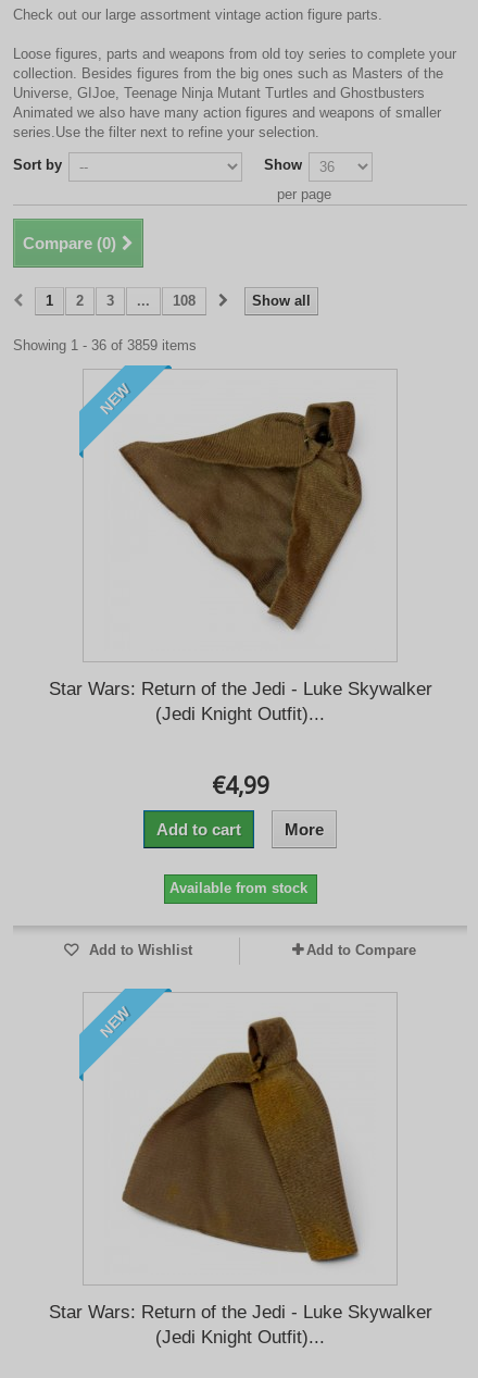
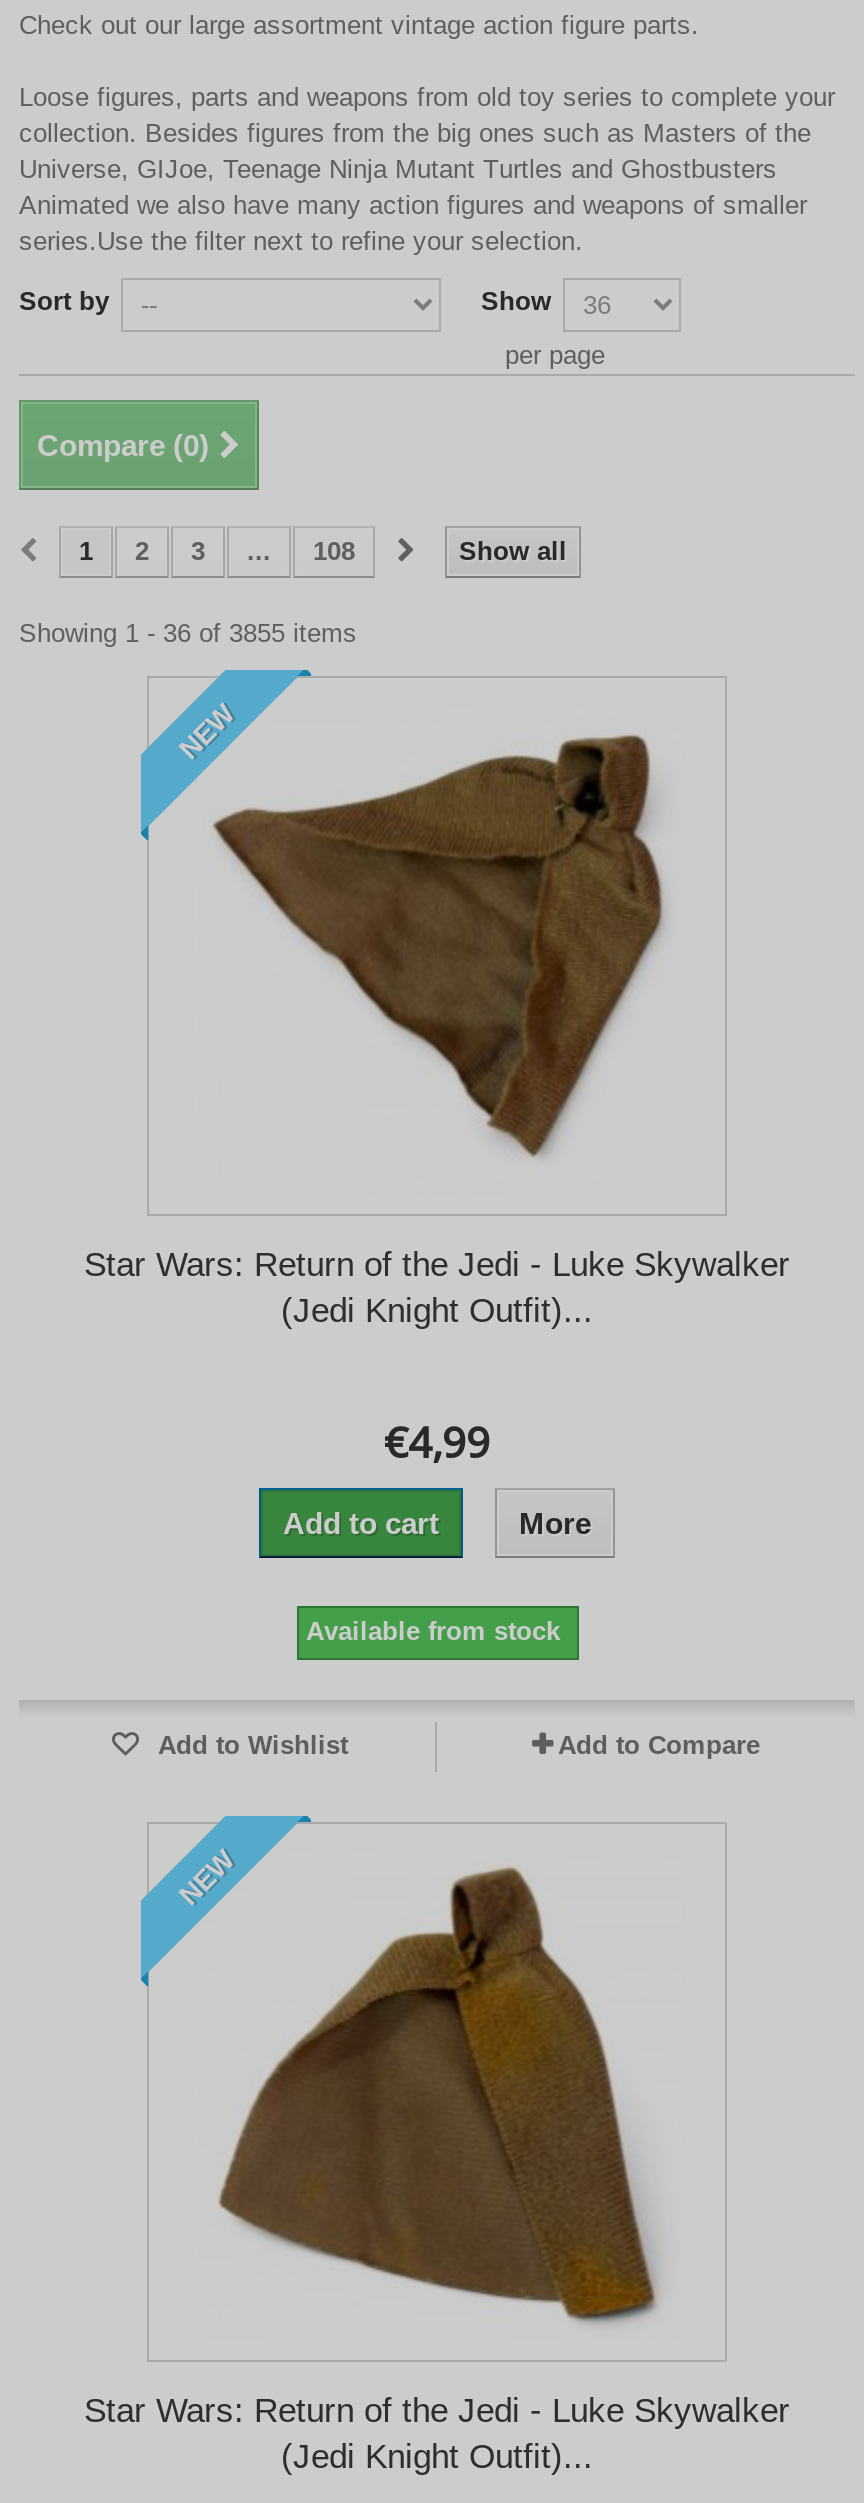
- Showing 1 - 36 of 3859 items
+ Showing 1 - 36 of 3855 items
